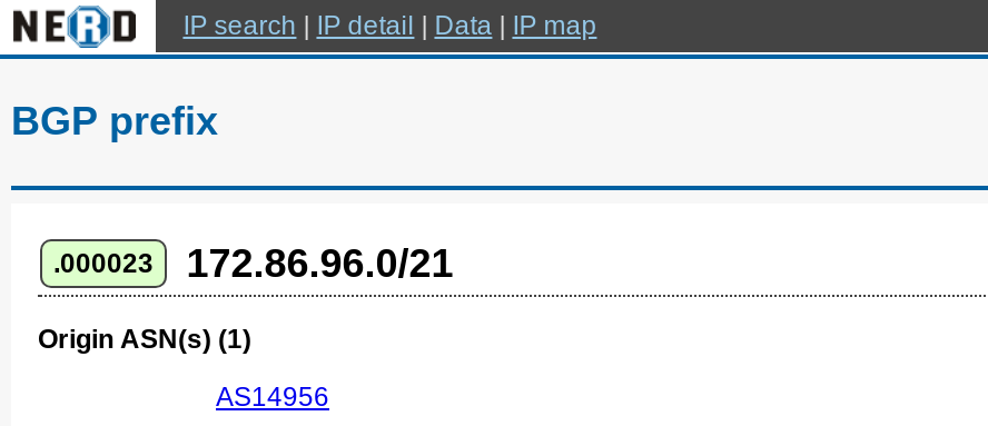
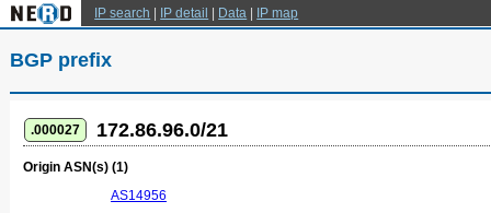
- .000023 172.86.96.0/21
+ .000027 172.86.96.0/21
